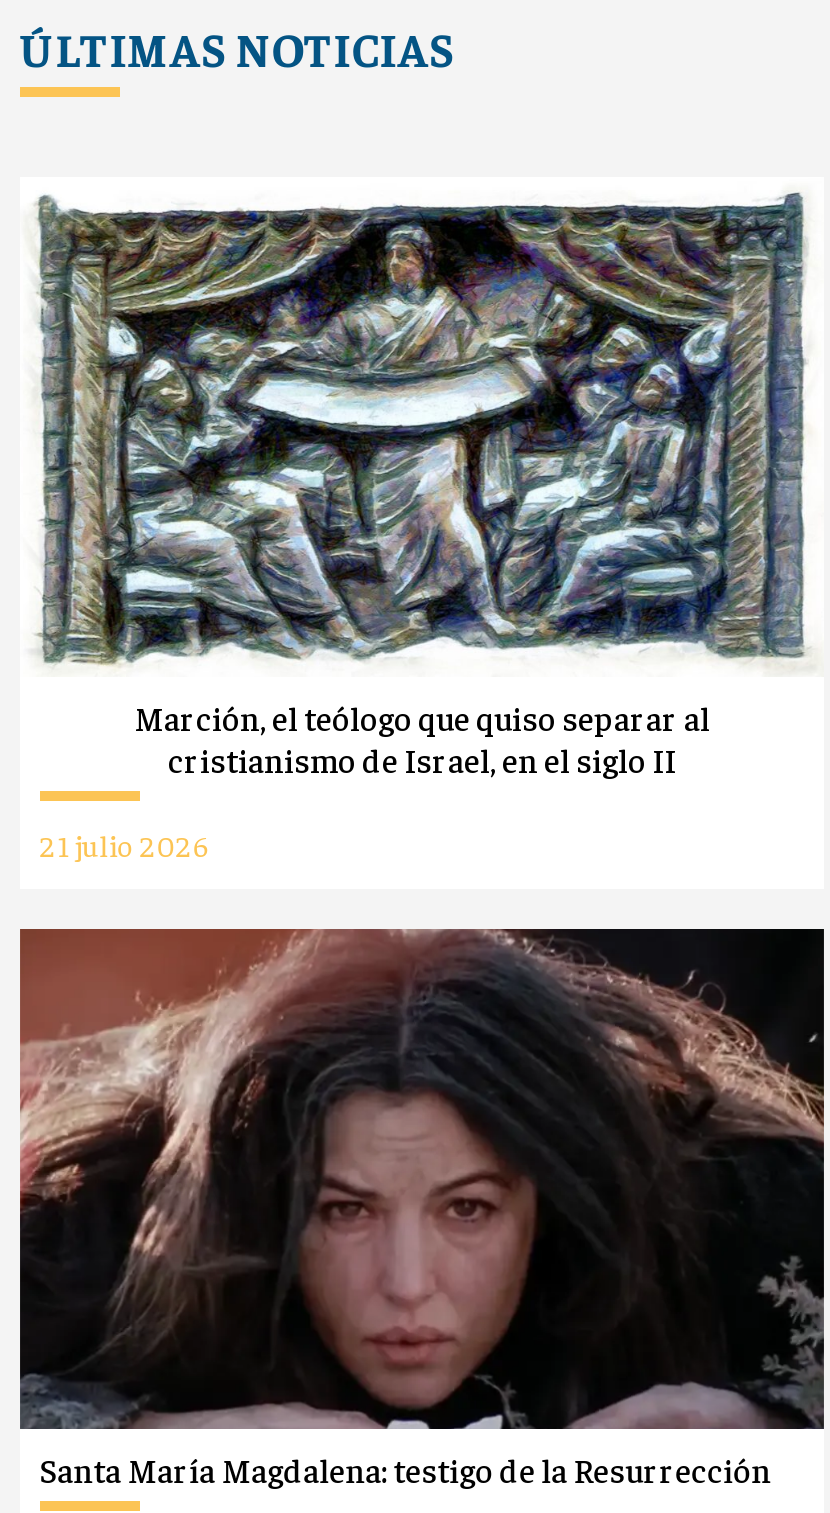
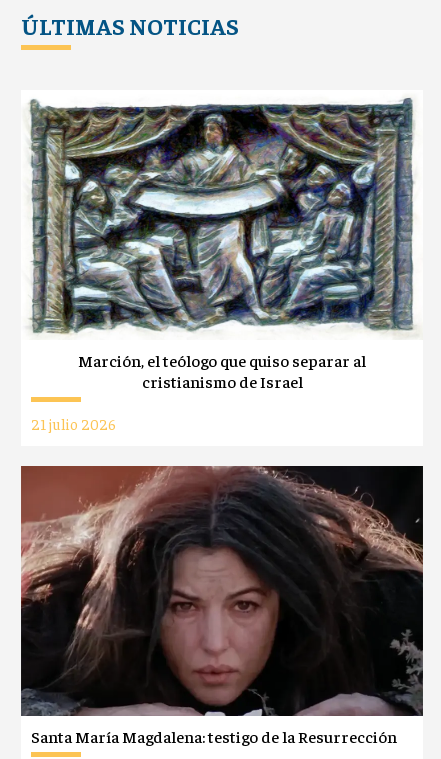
- cristianismo de Israel, en el siglo II
+ cristianismo de Israel
